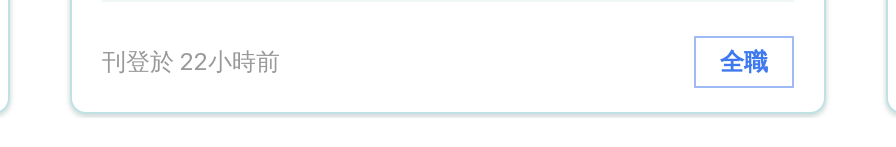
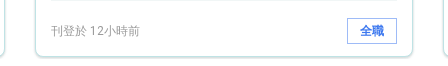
- 刊登於 22小時前
+ 刊登於 12小時前
